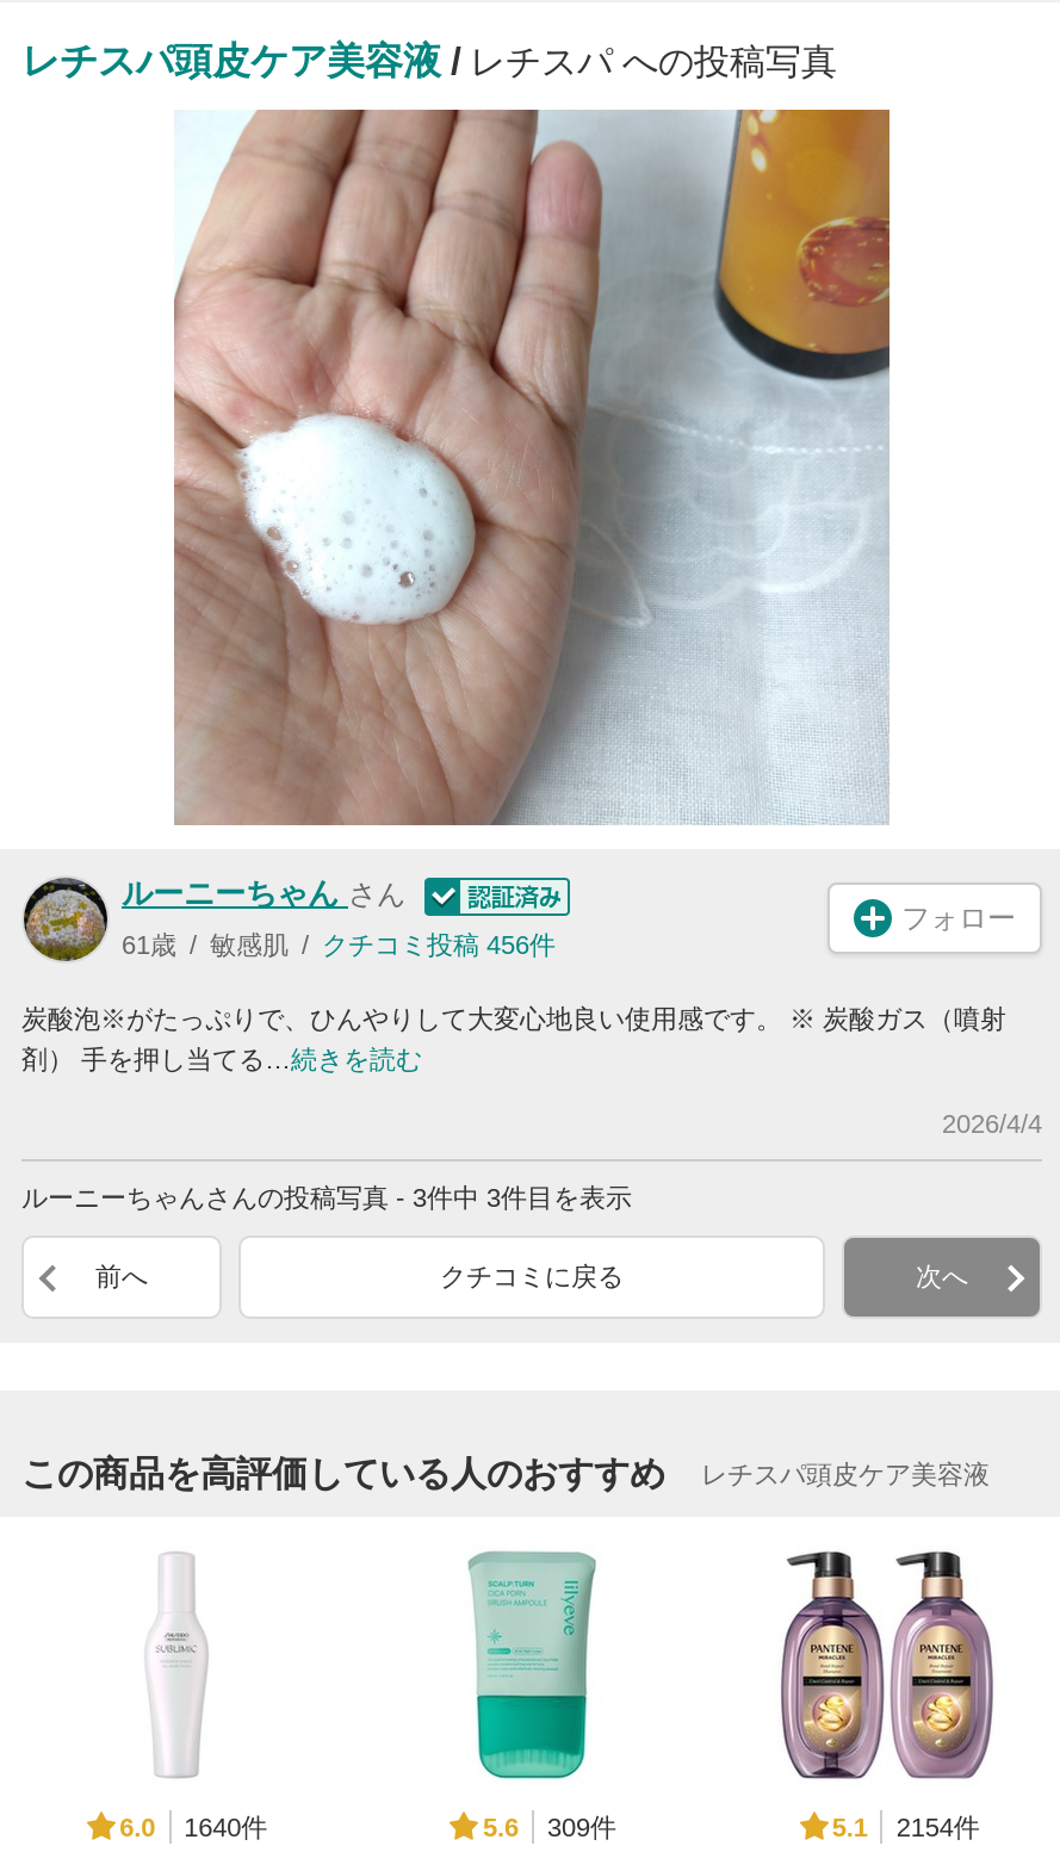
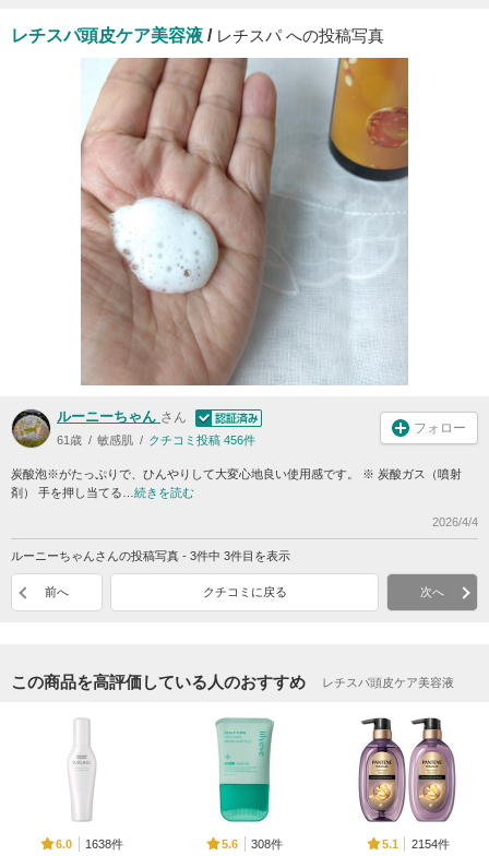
- 6.0 1640件
+ 6.0 1638件

- 5.6 309件
+ 5.6 308件
